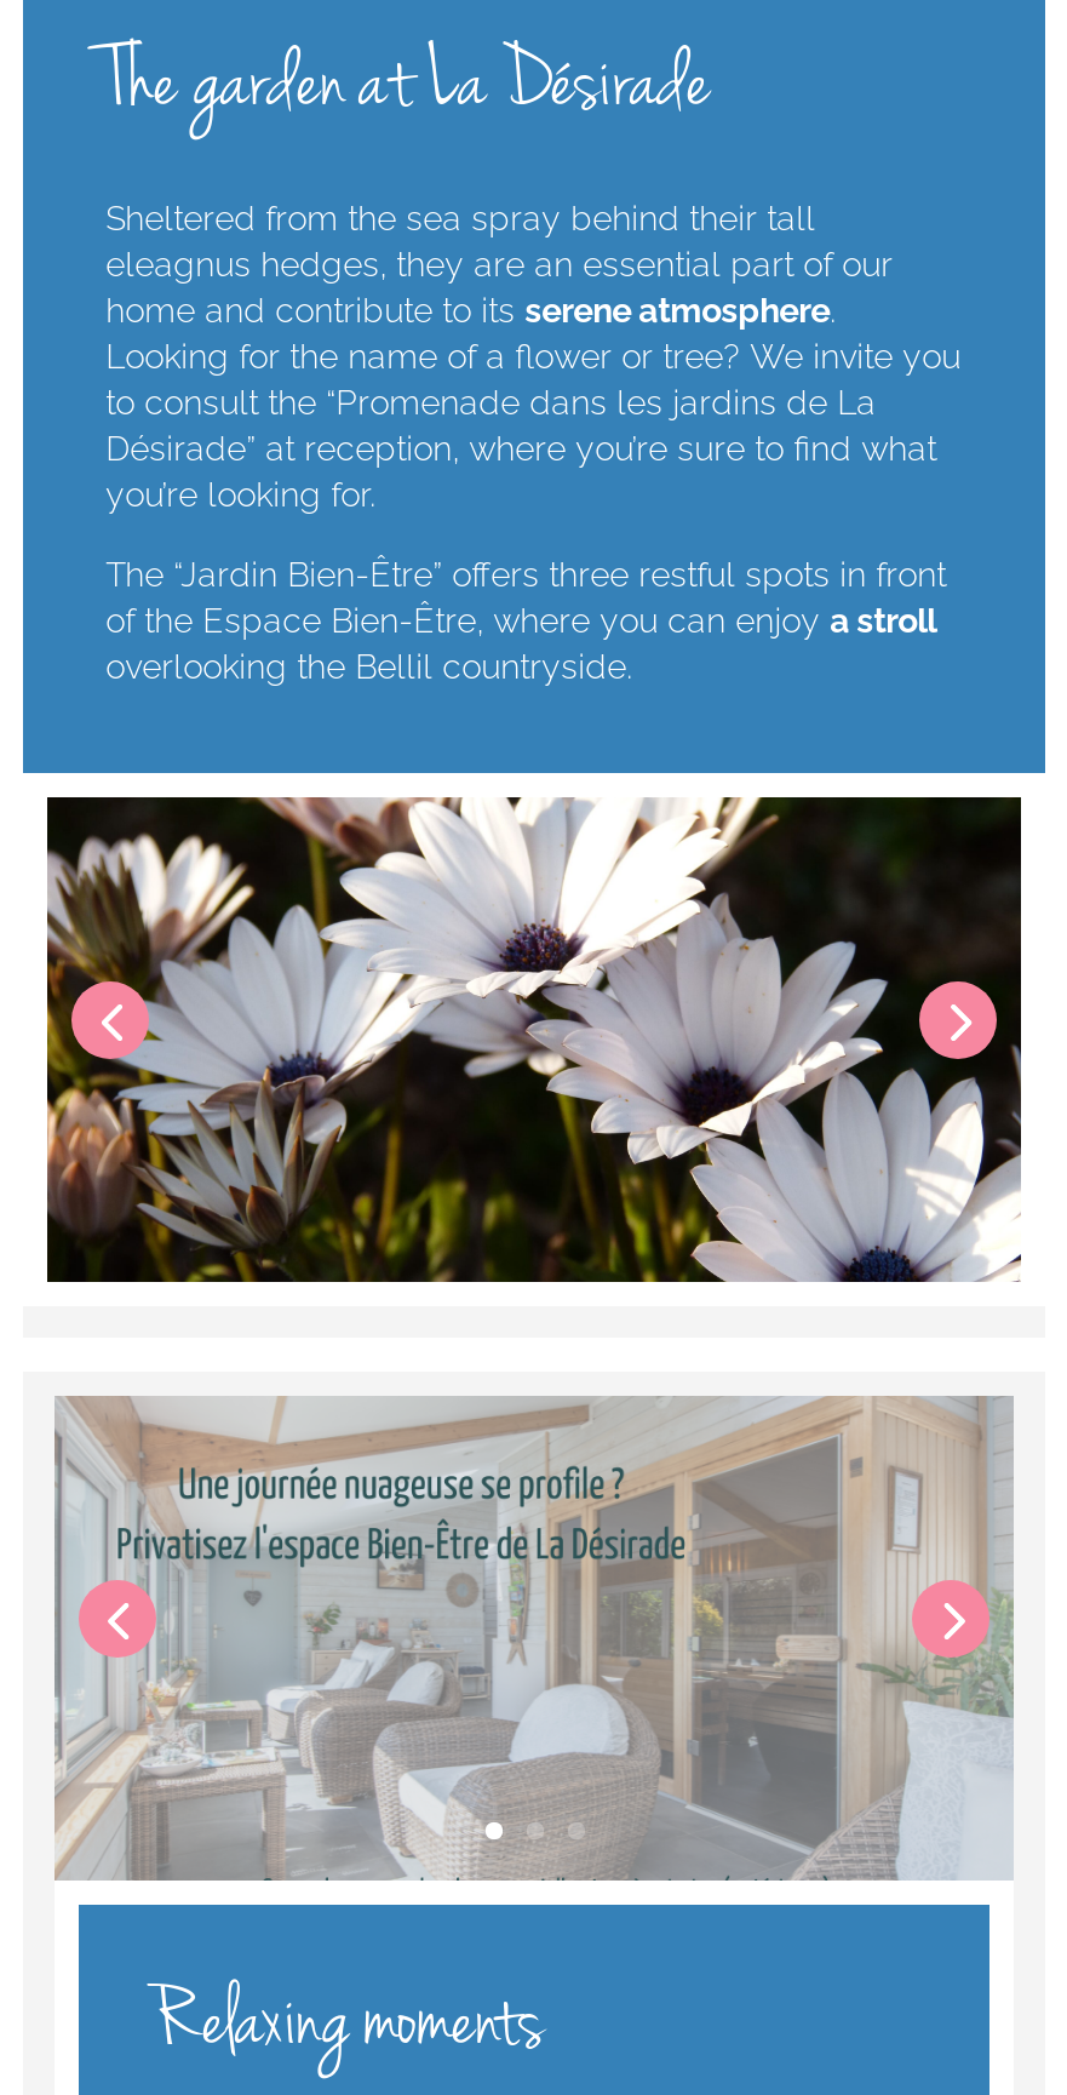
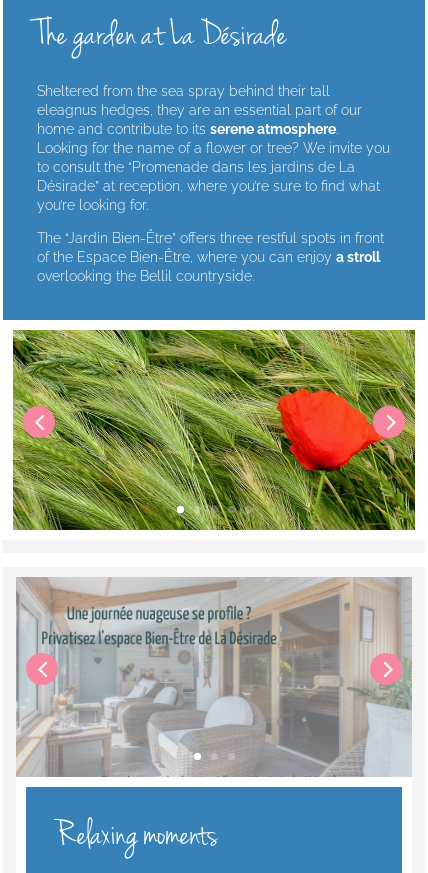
- [image]
+ [image]
